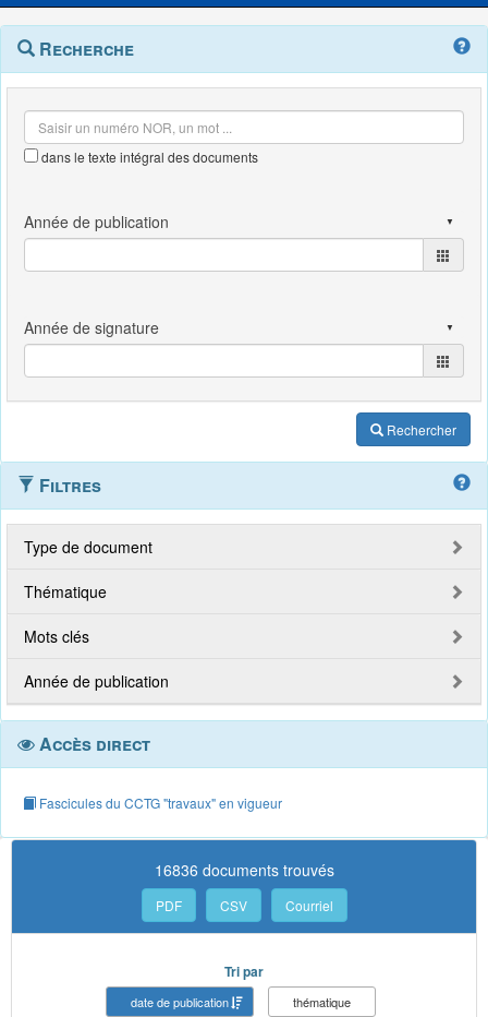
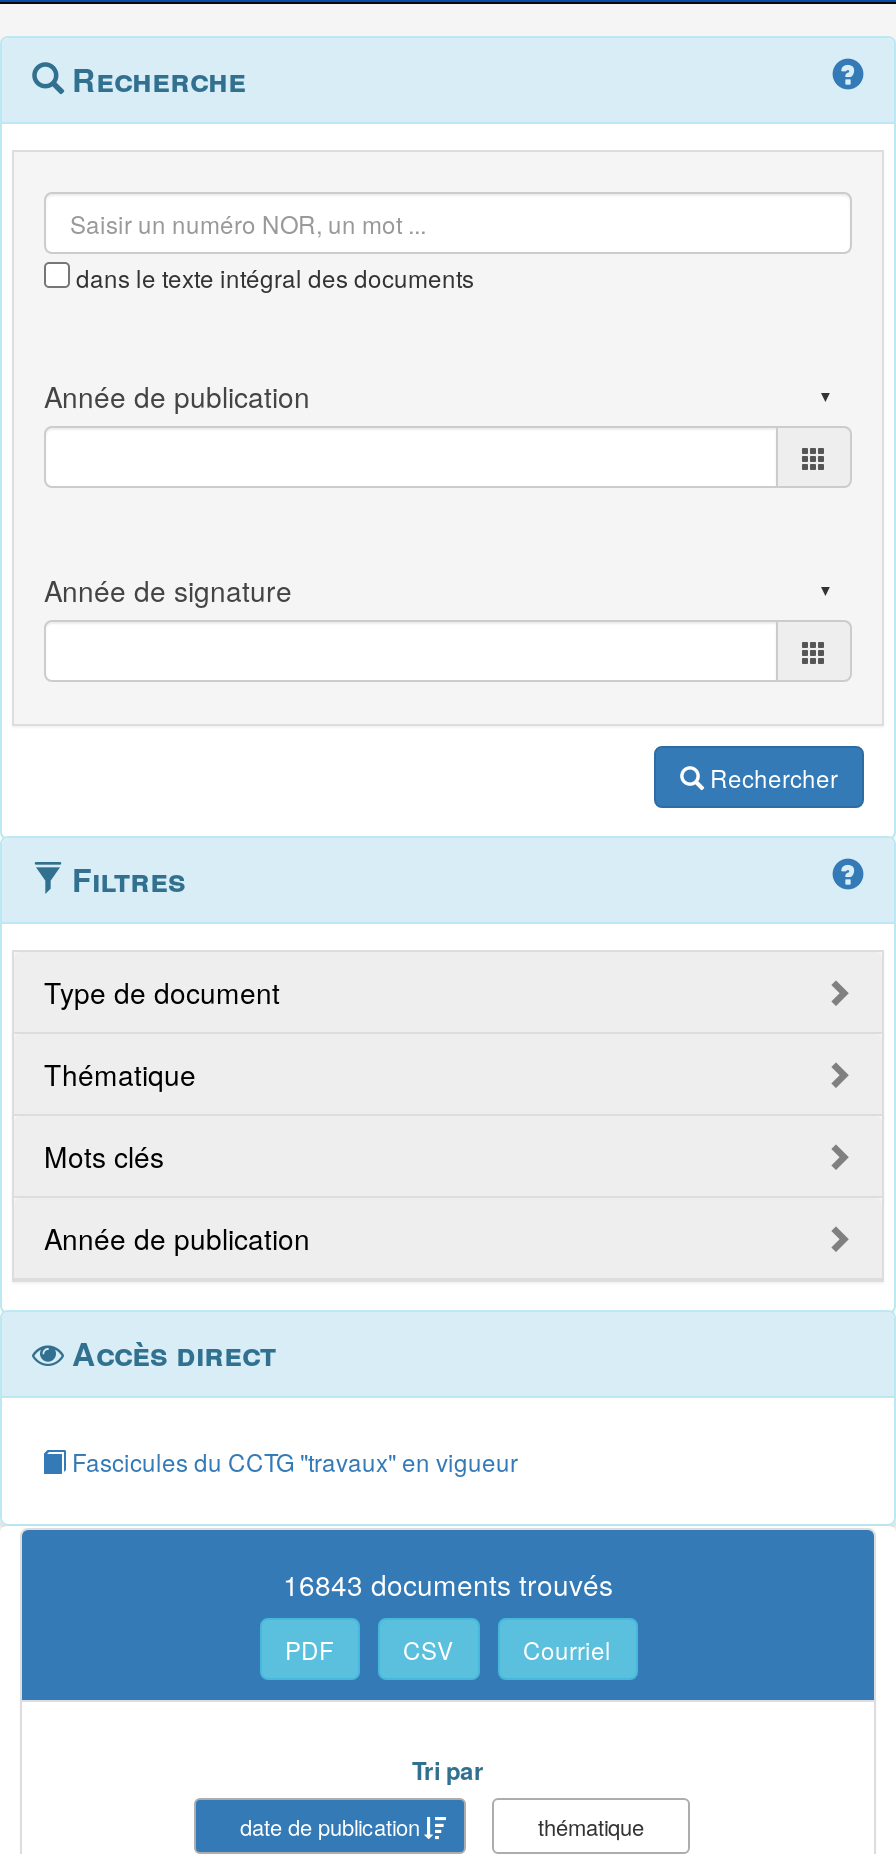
- 16836 documents trouvés
+ 16843 documents trouvés
